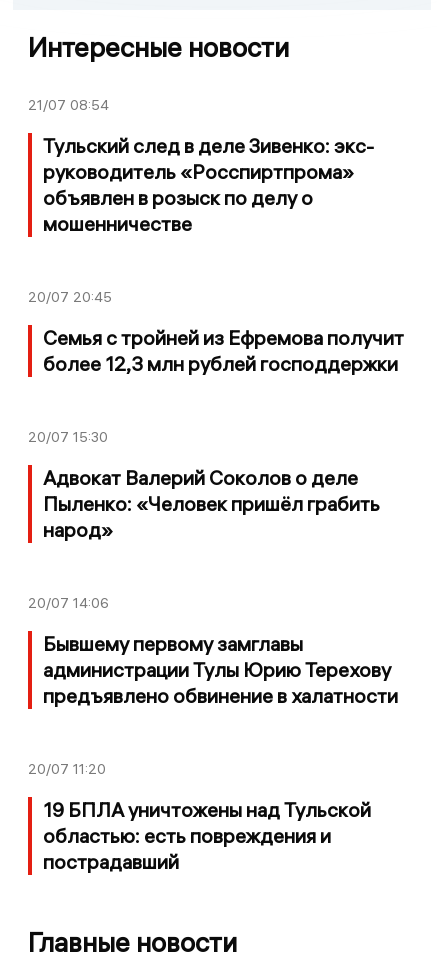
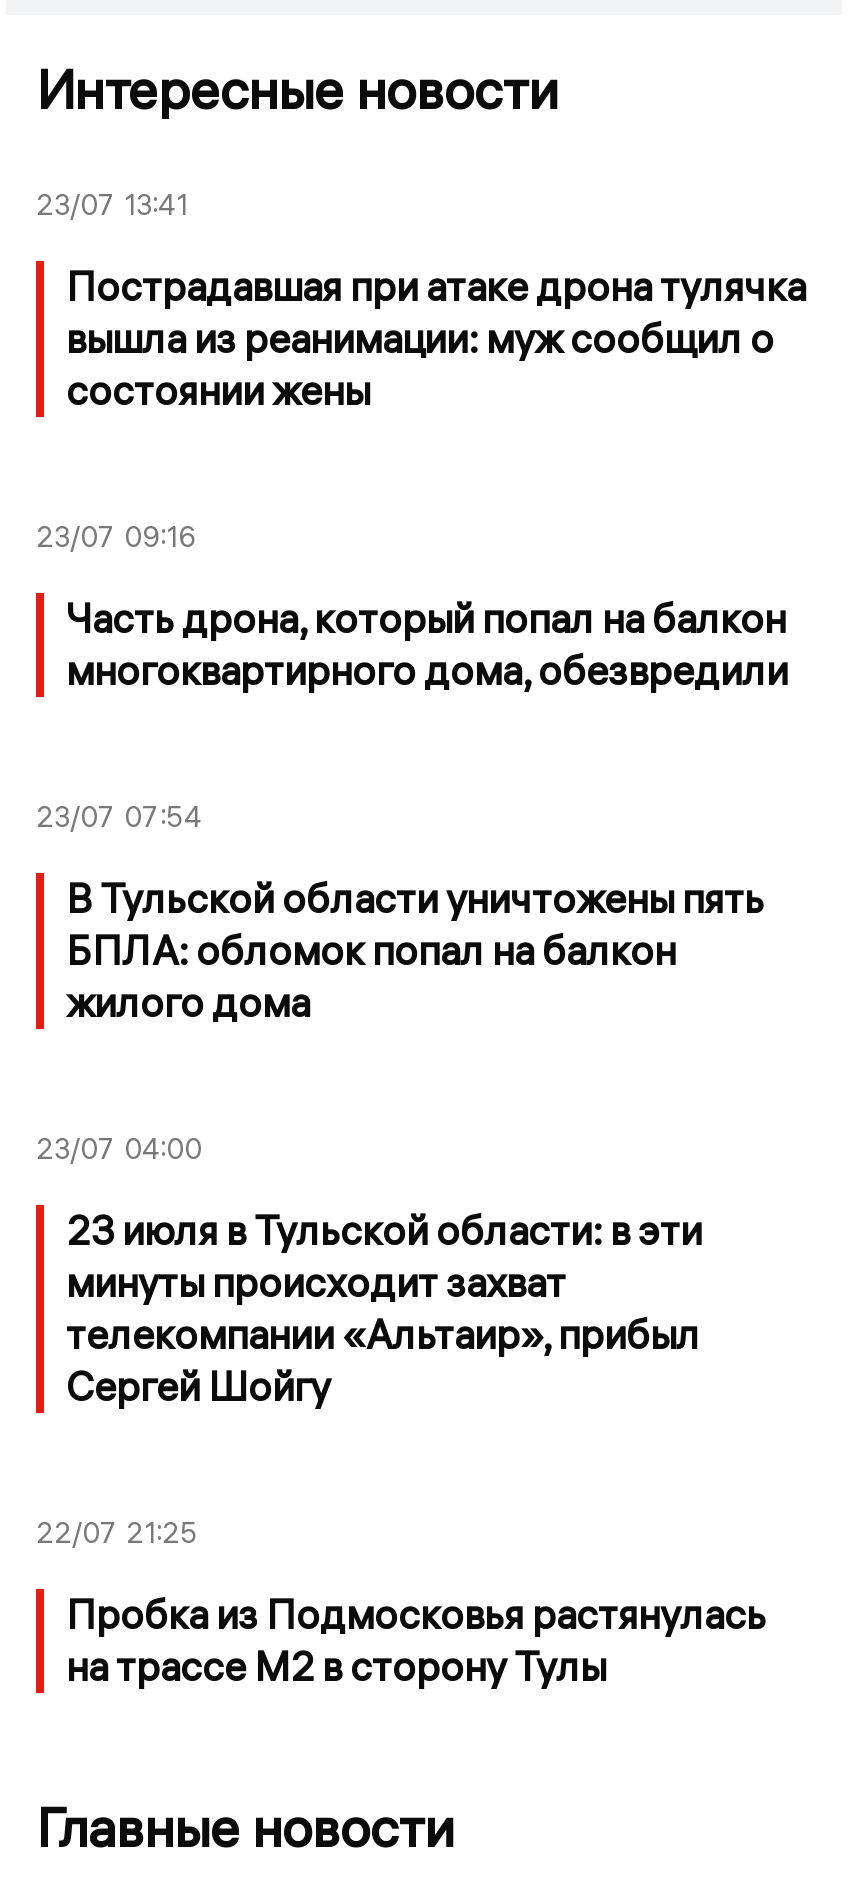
- 21/07 08:54
+ 23/07 13:41

- Тульский след в деле Зивенко: экс-
- руководитель «Росспиртпрома»
- объявлен в розыск по делу о
- мошенничестве
+ Пострадавшая при атаке дрона тулячка
+ вышла из реанимации: муж сообщил о
+ состоянии жены

- 20/07 20:45
+ 23/07 09:16

- Семья с тройней из Ефремова получит
- более 12,3 млн рублей господдержки
+ Часть дрона, который попал на балкон
+ многоквартирного дома, обезвредили

- 20/07 15:30
+ 23/07 07:54

- Адвокат Валерий Соколов о деле
- Пыленко: «Человек пришёл грабить
- народ»
+ В Тульской области уничтожены пять
+ БПЛА: обломок попал на балкон
+ жилого дома

- 20/07 14:06
+ 23/07 04:00

- Бывшему первому замглавы
- администрации Тулы Юрию Терехову
- предъявлено обвинение в халатности
+ 23 июля в Тульской области: в эти
+ минуты происходит захват
+ телекомпании «Альтаир», прибыл
+ Сергей Шойгу

- 20/07 11:20
+ 22/07 21:25

- 19 БПЛА уничтожены над Тульской
- областью: есть повреждения и
- пострадавший
+ Пробка из Подмосковья растянулась
+ на трассе М2 в сторону Тулы
